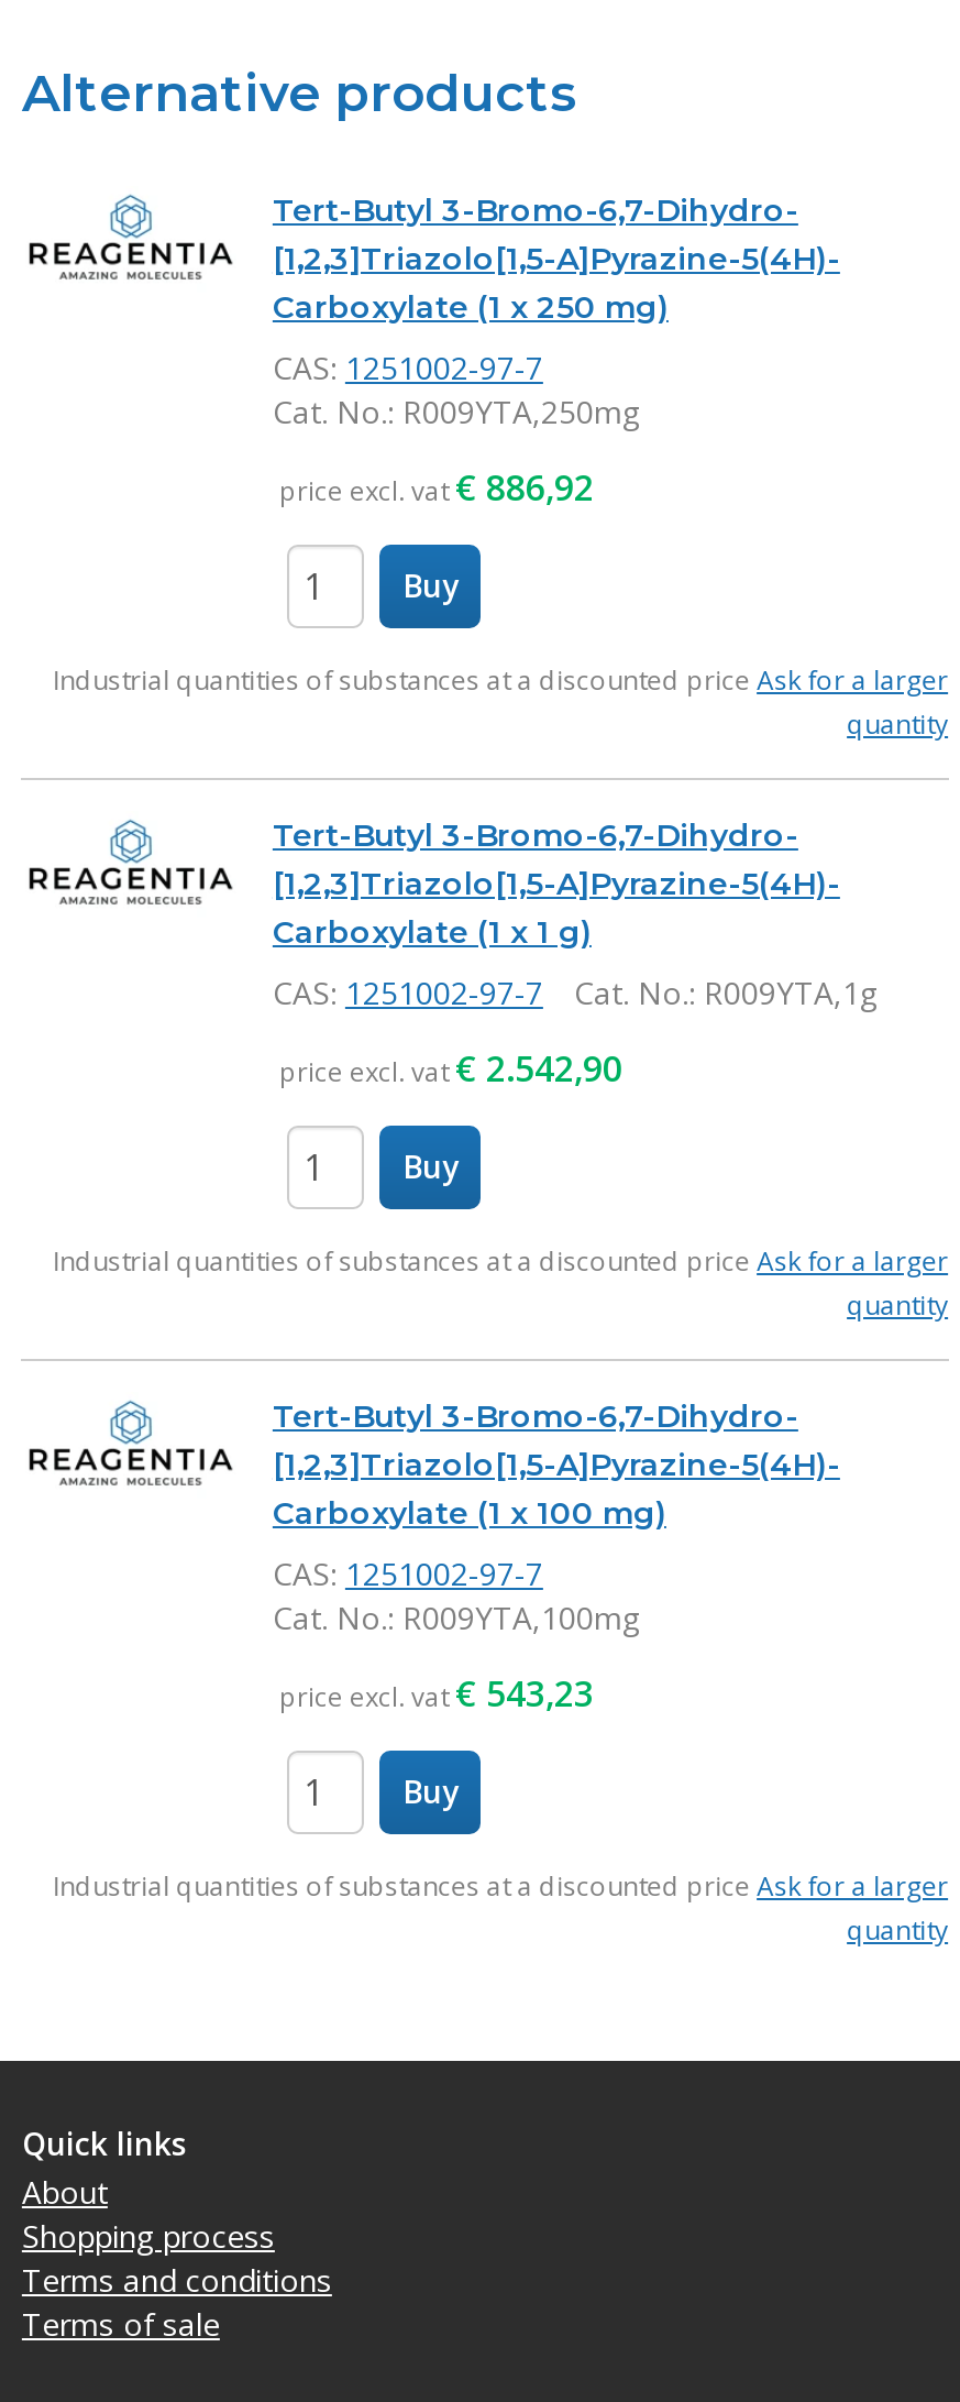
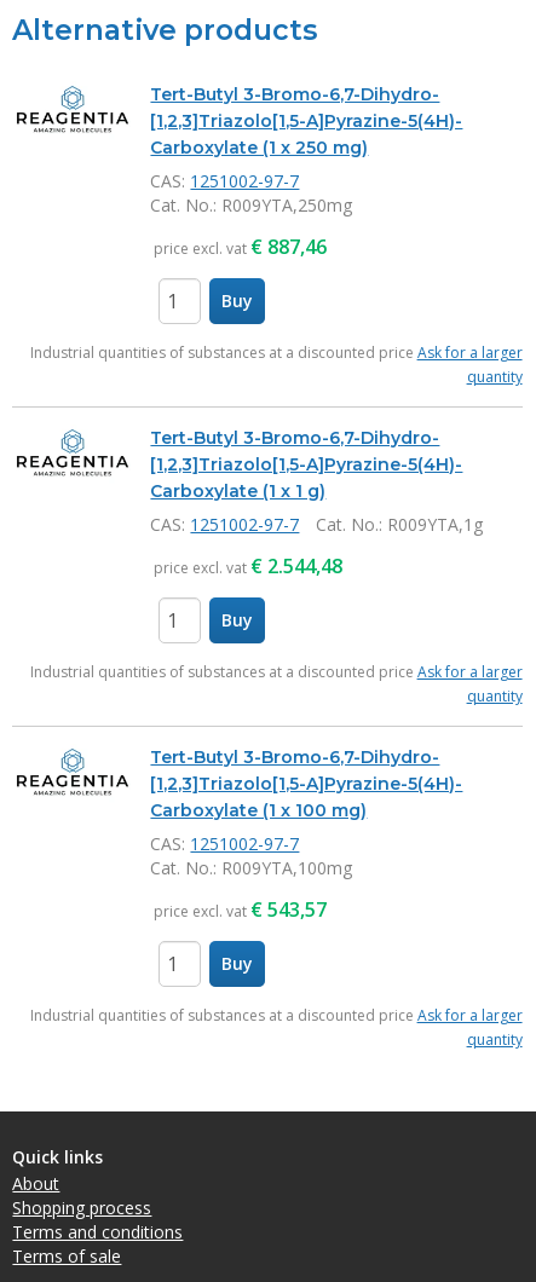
- price excl. vat €886,92
+ price excl. vat €887,46

- price excl. vat €2.542,90
+ price excl. vat €2.544,48

- price excl. vat €543,23
+ price excl. vat €543,57
